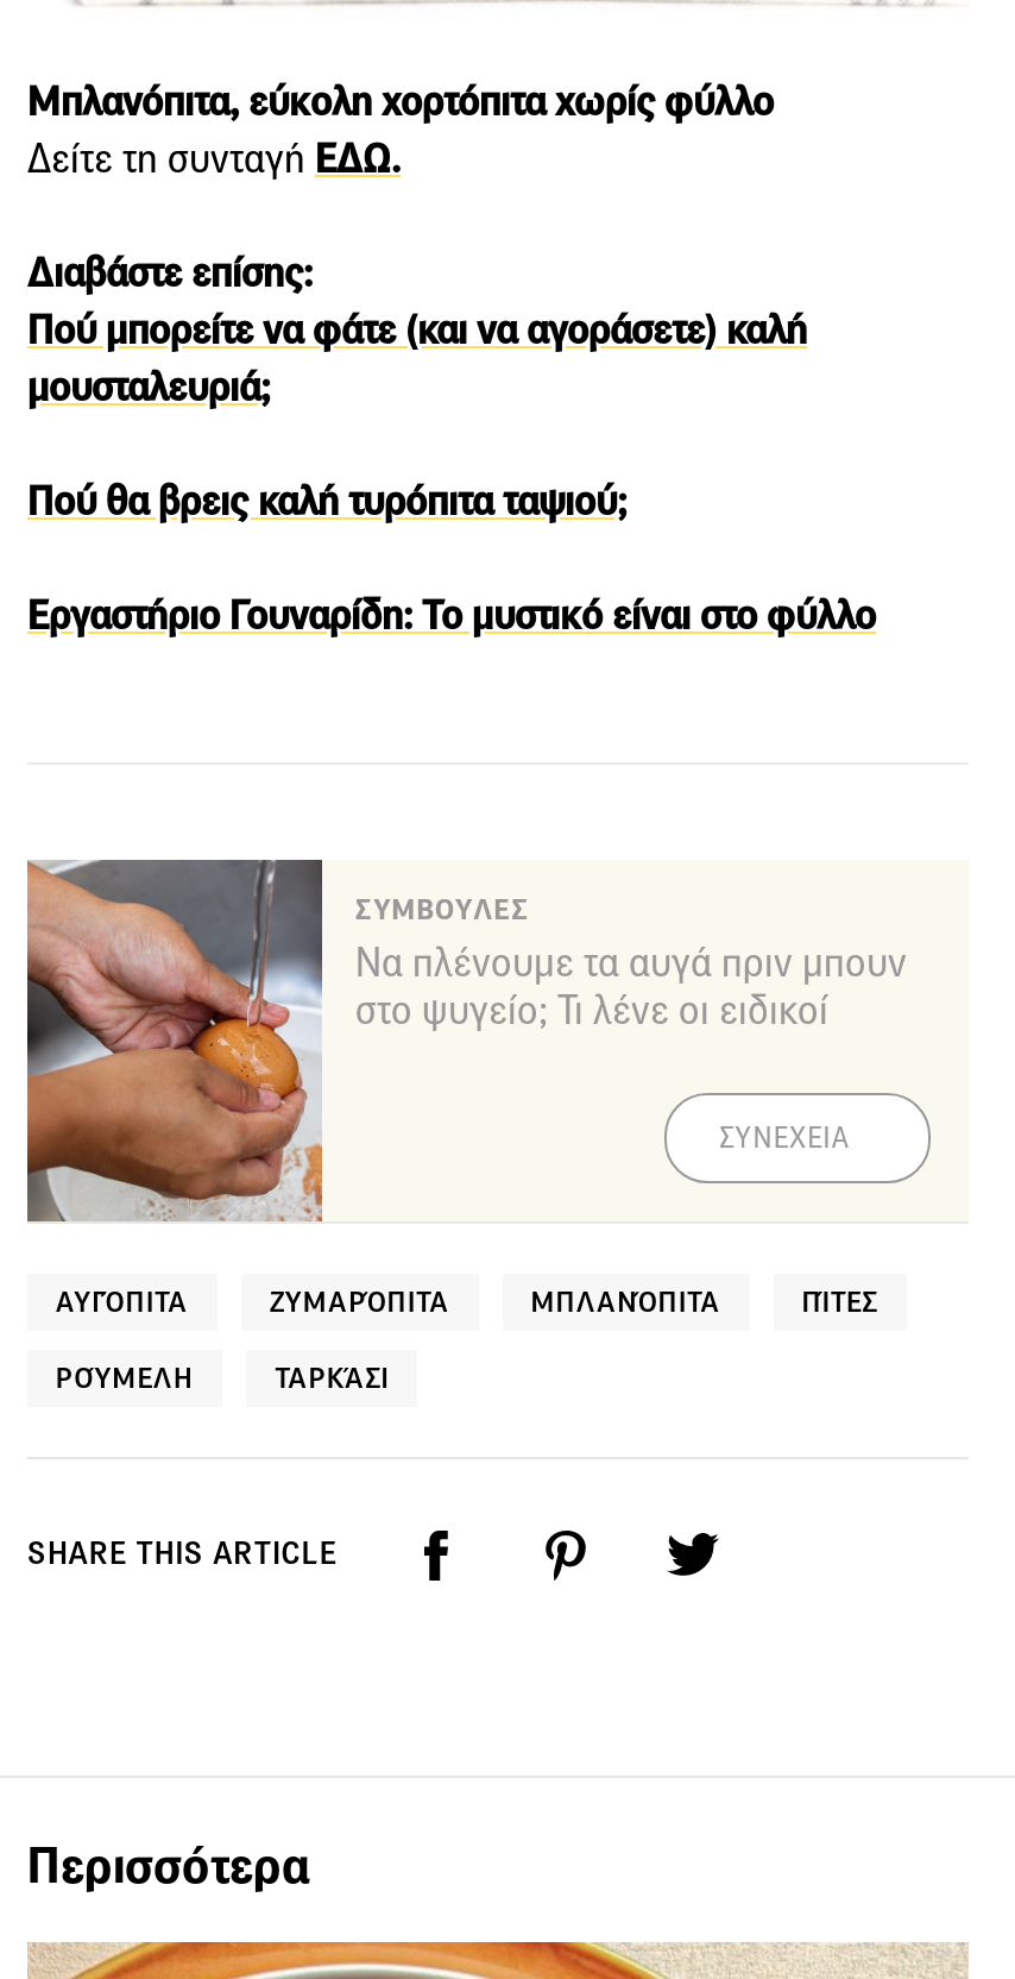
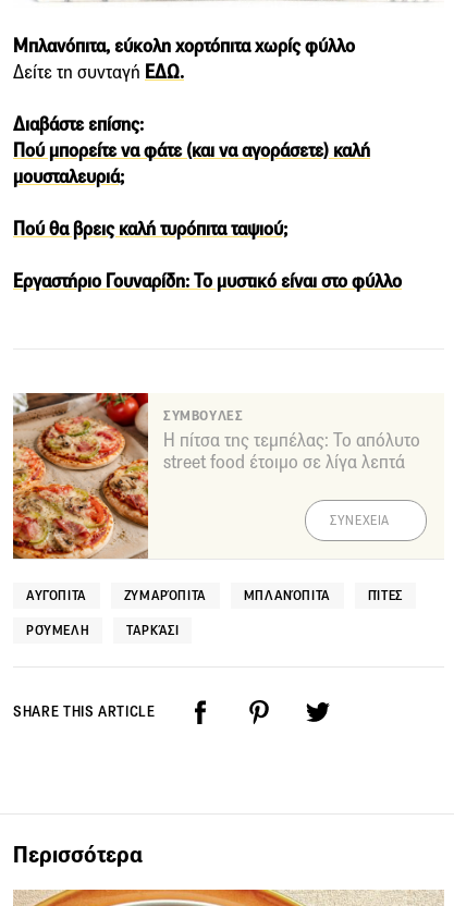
- [image]
- Να πλένουμε τα αυγά πριν μπουν
- στο ψυγείο; Τι λένε οι ειδικοί
+ [image]
+ Η πίτσα της τεμπέλας: Το απόλυτο
+ street food έτοιμο σε λίγα λεπτά
